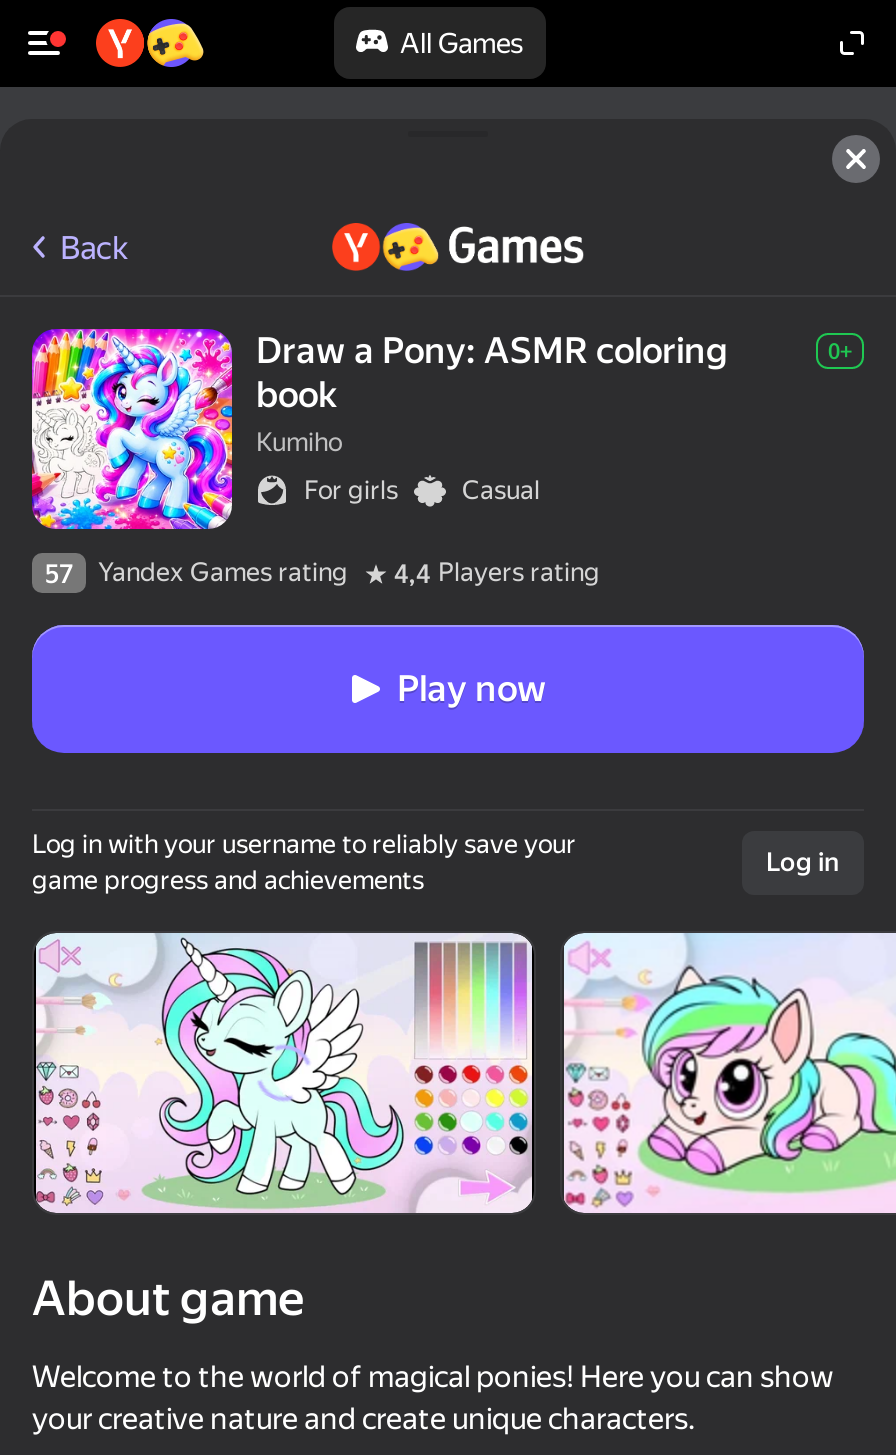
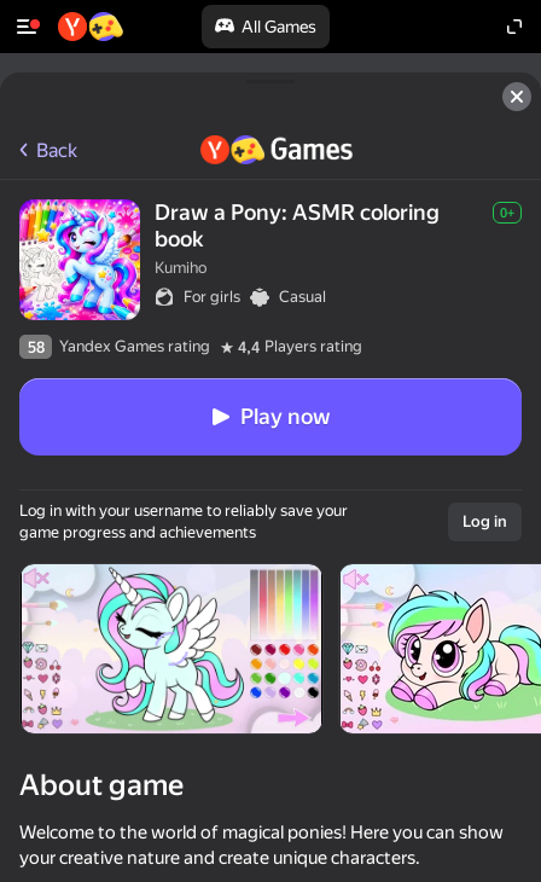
- 57 Yandex Games rating 4,4 Players rating
+ 58 Yandex Games rating 4,4 Players rating
